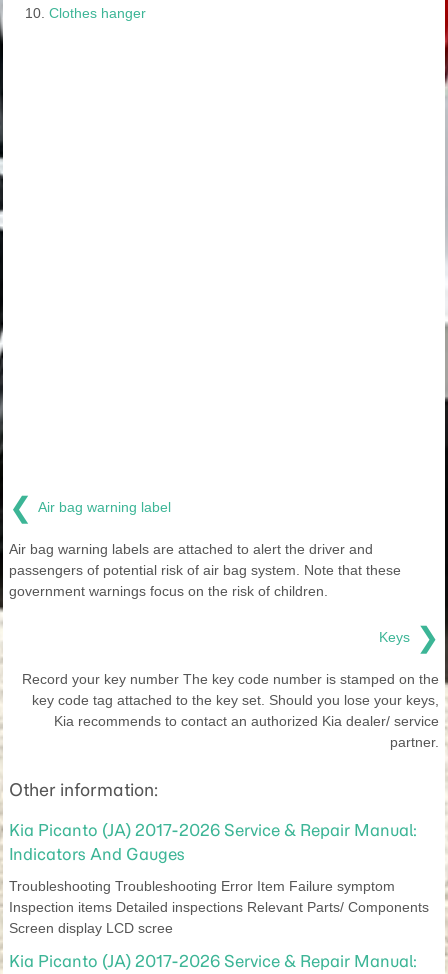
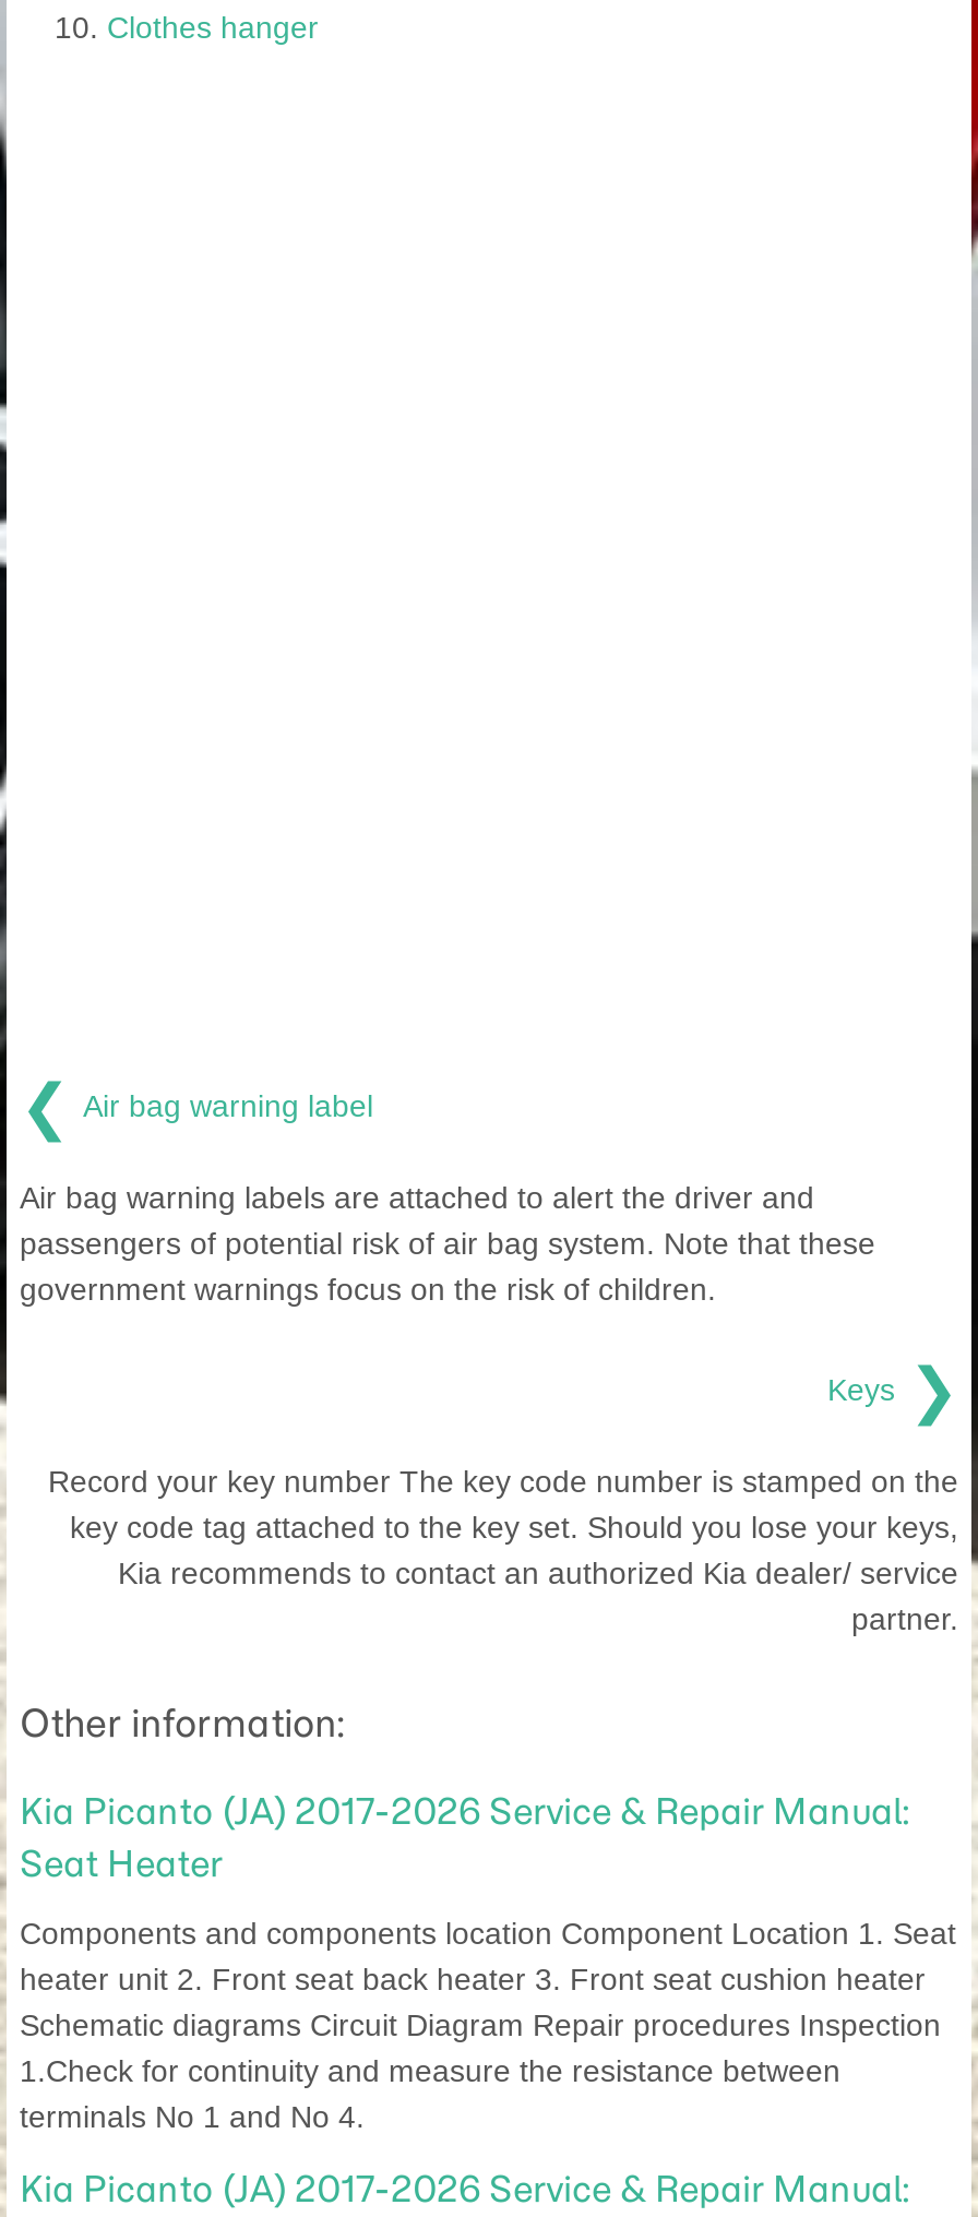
- Indicators And Gauges
+ Seat Heater

- Troubleshooting Troubleshooting Error Item Failure symptom
- Inspection items Detailed inspections Relevant Parts/ Components
- Screen display LCD scree
+ Components and components location Component Location 1. Seat
+ heater unit 2. Front seat back heater 3. Front seat cushion heater
+ Schematic diagrams Circuit Diagram Repair procedures Inspection
+ 1.Check for continuity and measure the resistance between
+ terminals No 1 and No 4.
